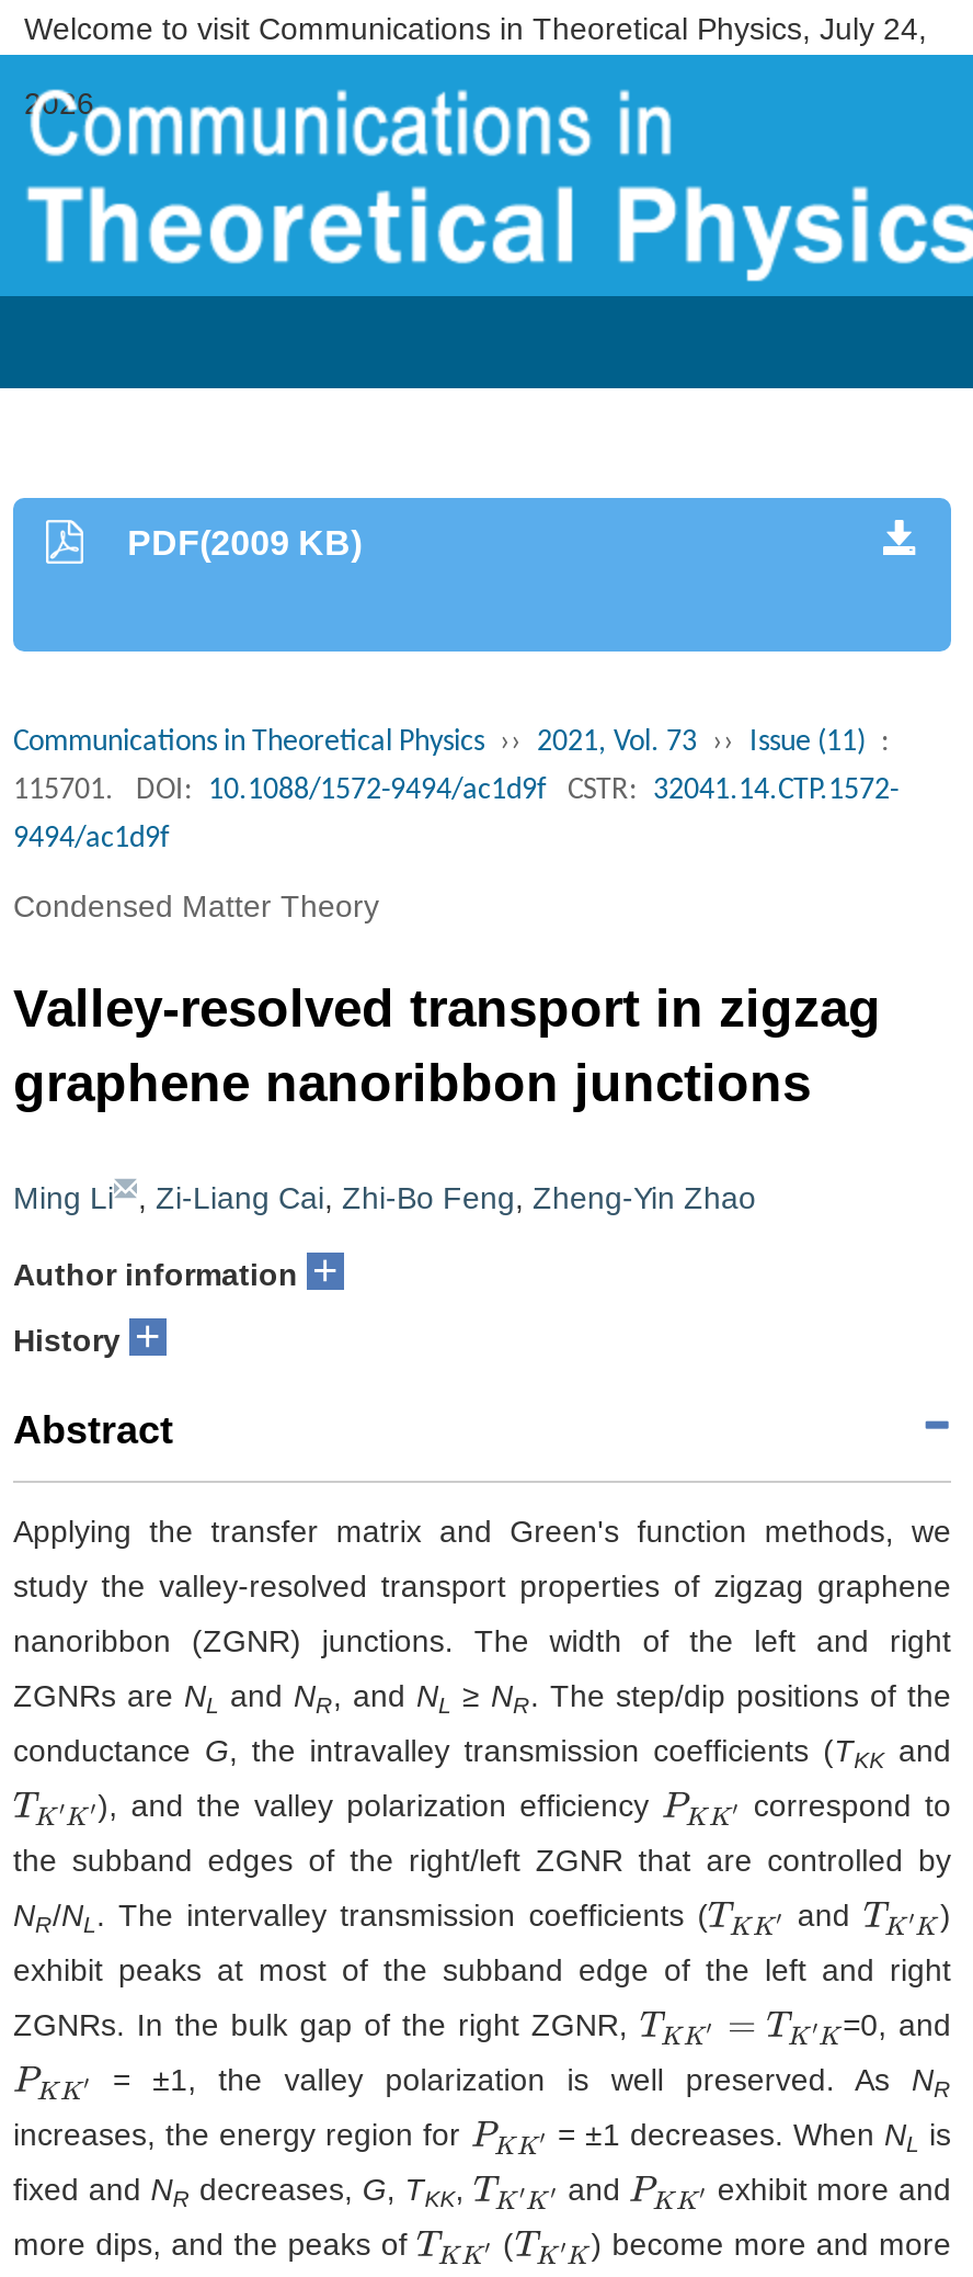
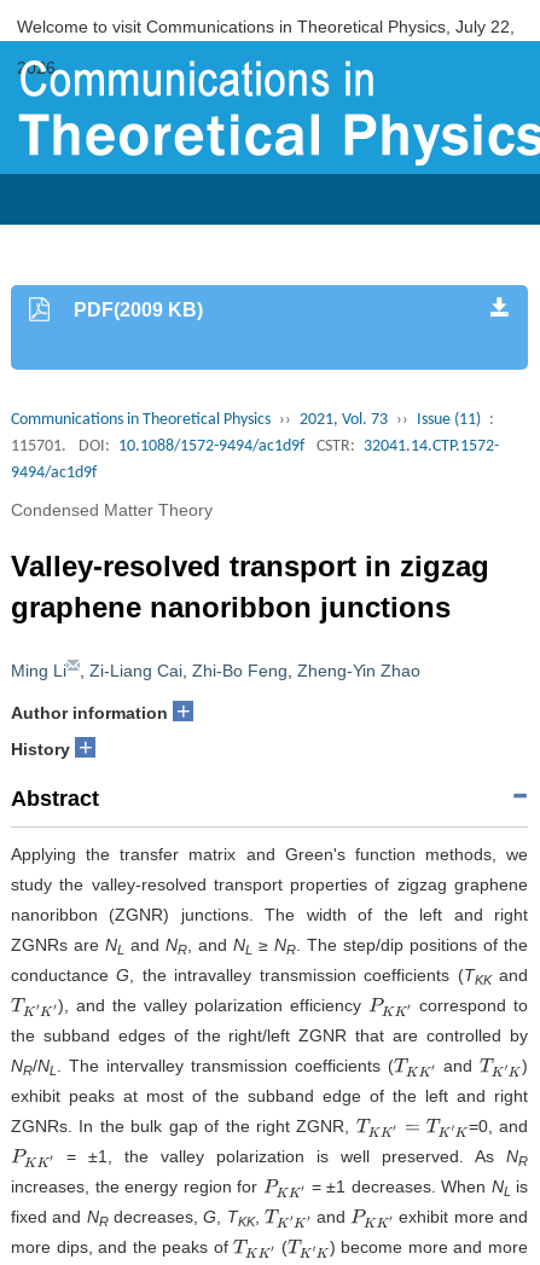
- Welcome to visit Communications in Theoretical Physics, July 24,
+ Welcome to visit Communications in Theoretical Physics, July 22,
